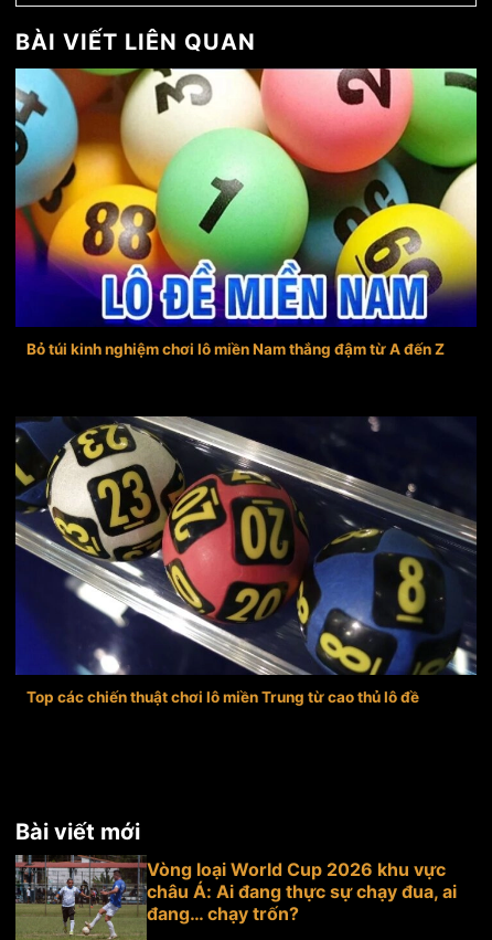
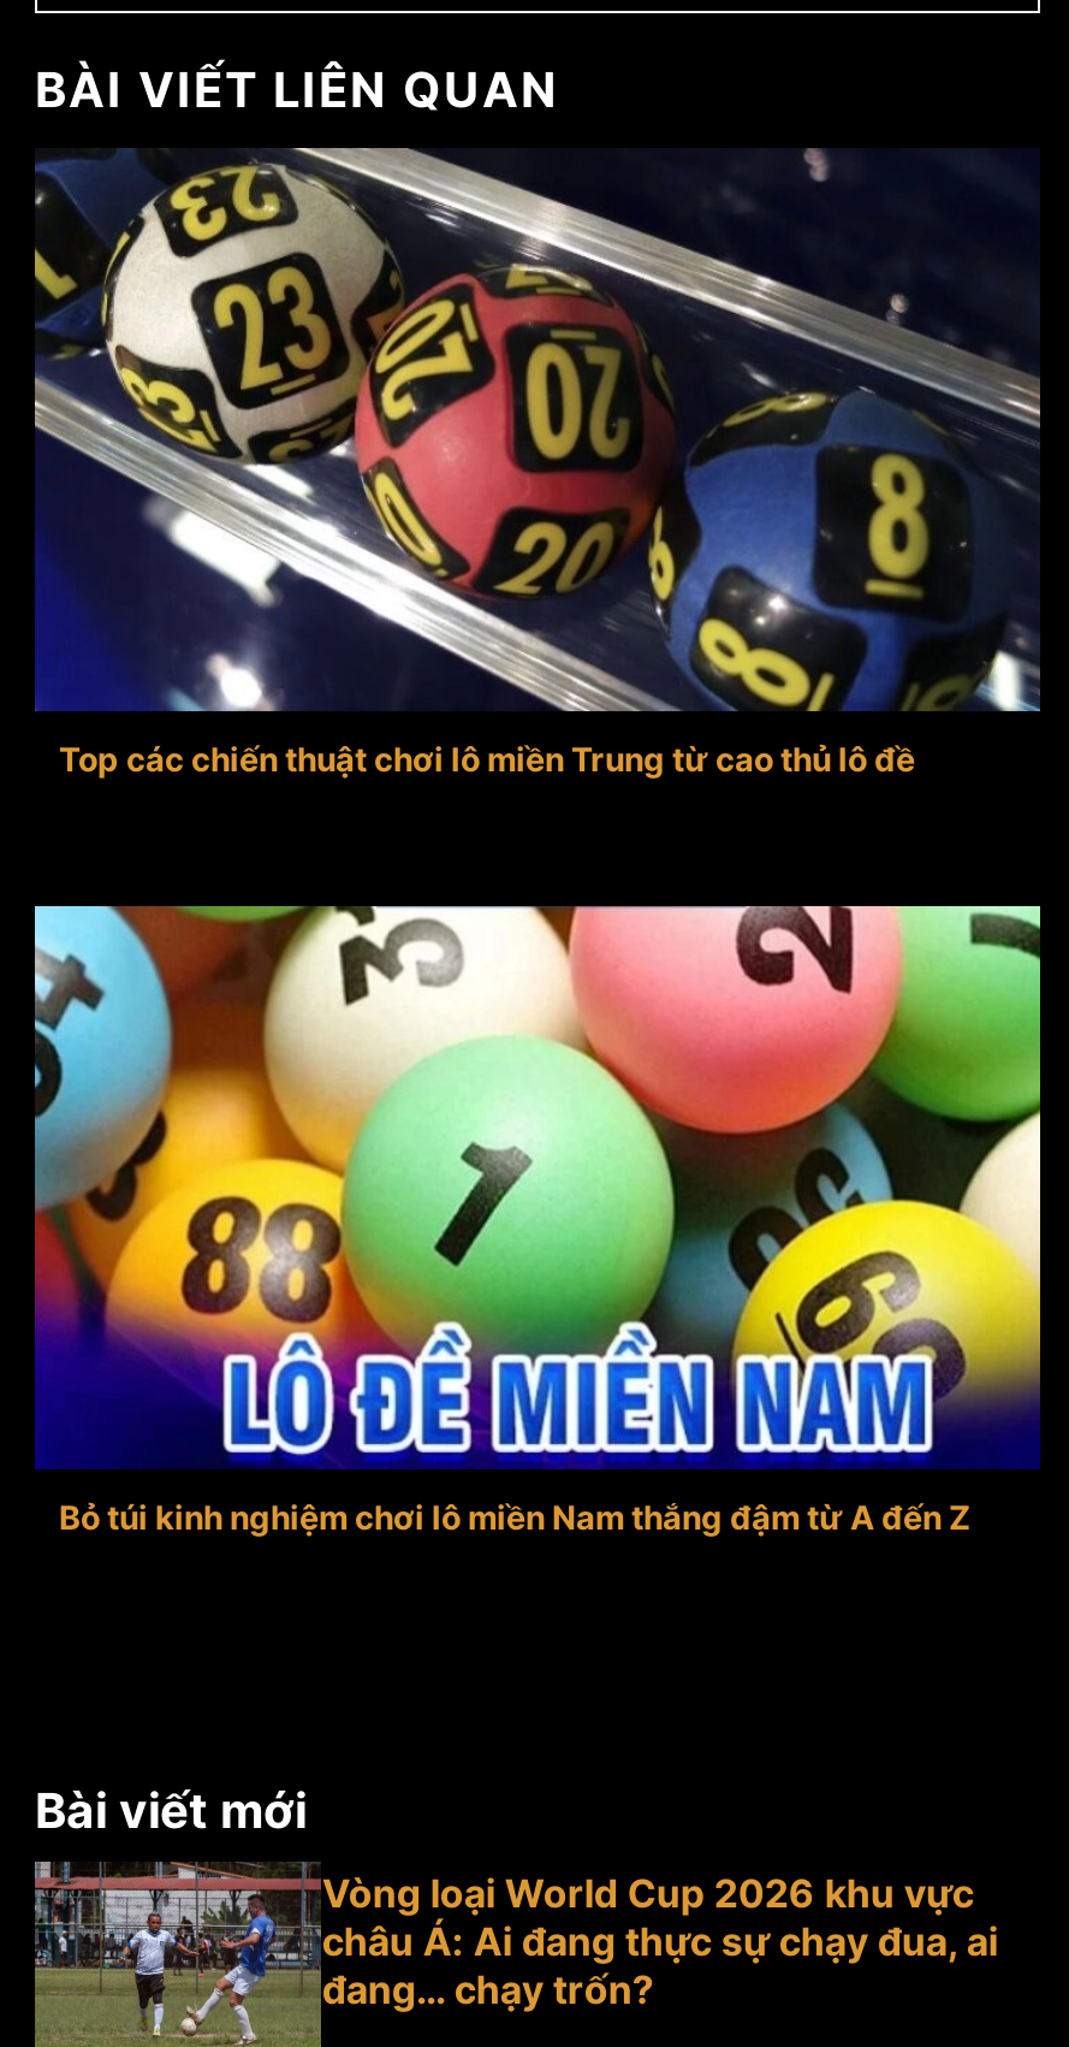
moved down: [image] | Bỏ túi kinh nghiệm chơi lô miền Nam thắng đậm từ A đến Z

moved up: [image] | Top các chiến thuật chơi lô miền Trung từ cao thủ lô đề
